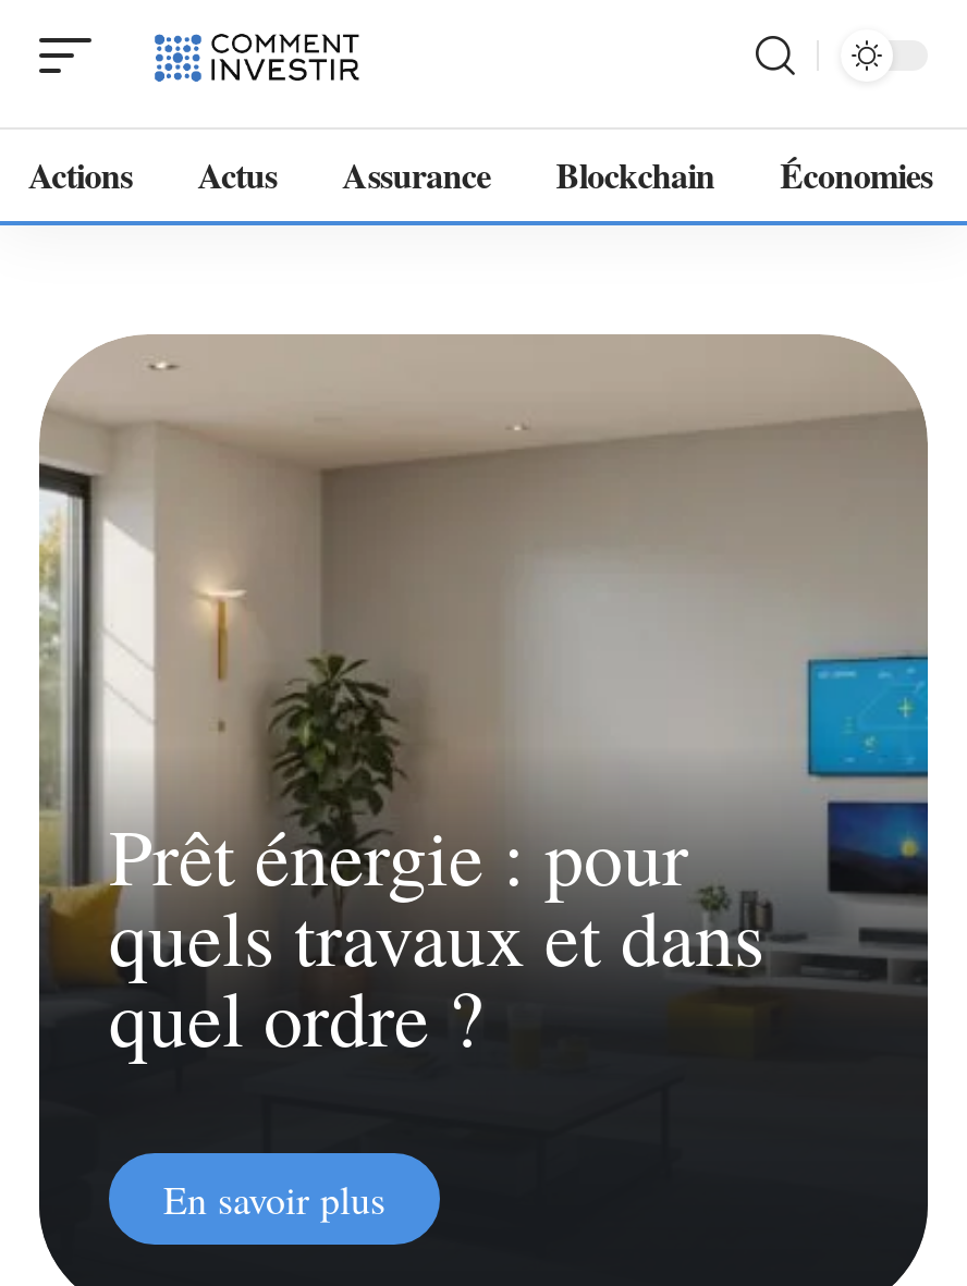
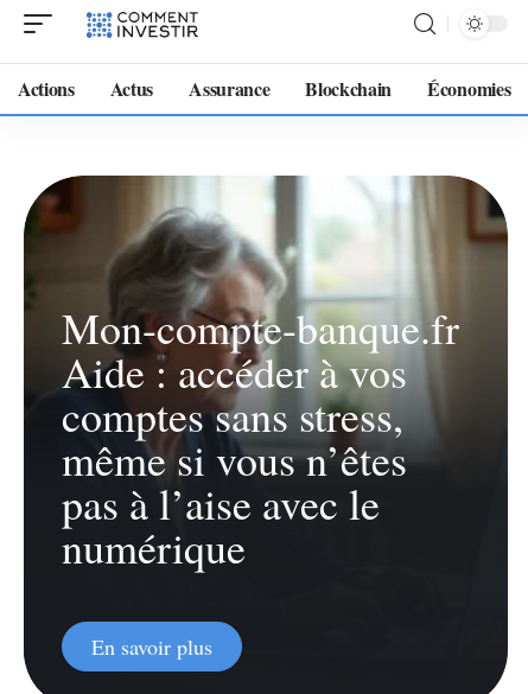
- [image]
- Prêt énergie : pour
- quels travaux et dans
- quel ordre ?
+ [image]
+ Mon-compte-banque.fr
+ Aide : accéder à vos
+ comptes sans stress,
+ même si vous n’êtes
+ pas à l’aise avec le
+ numérique
